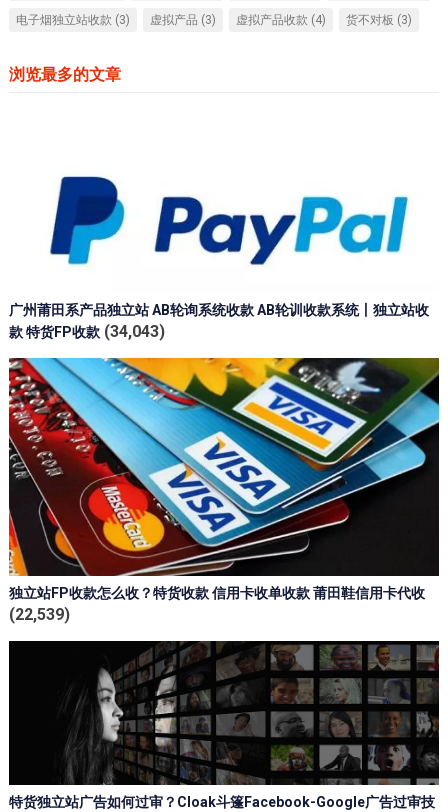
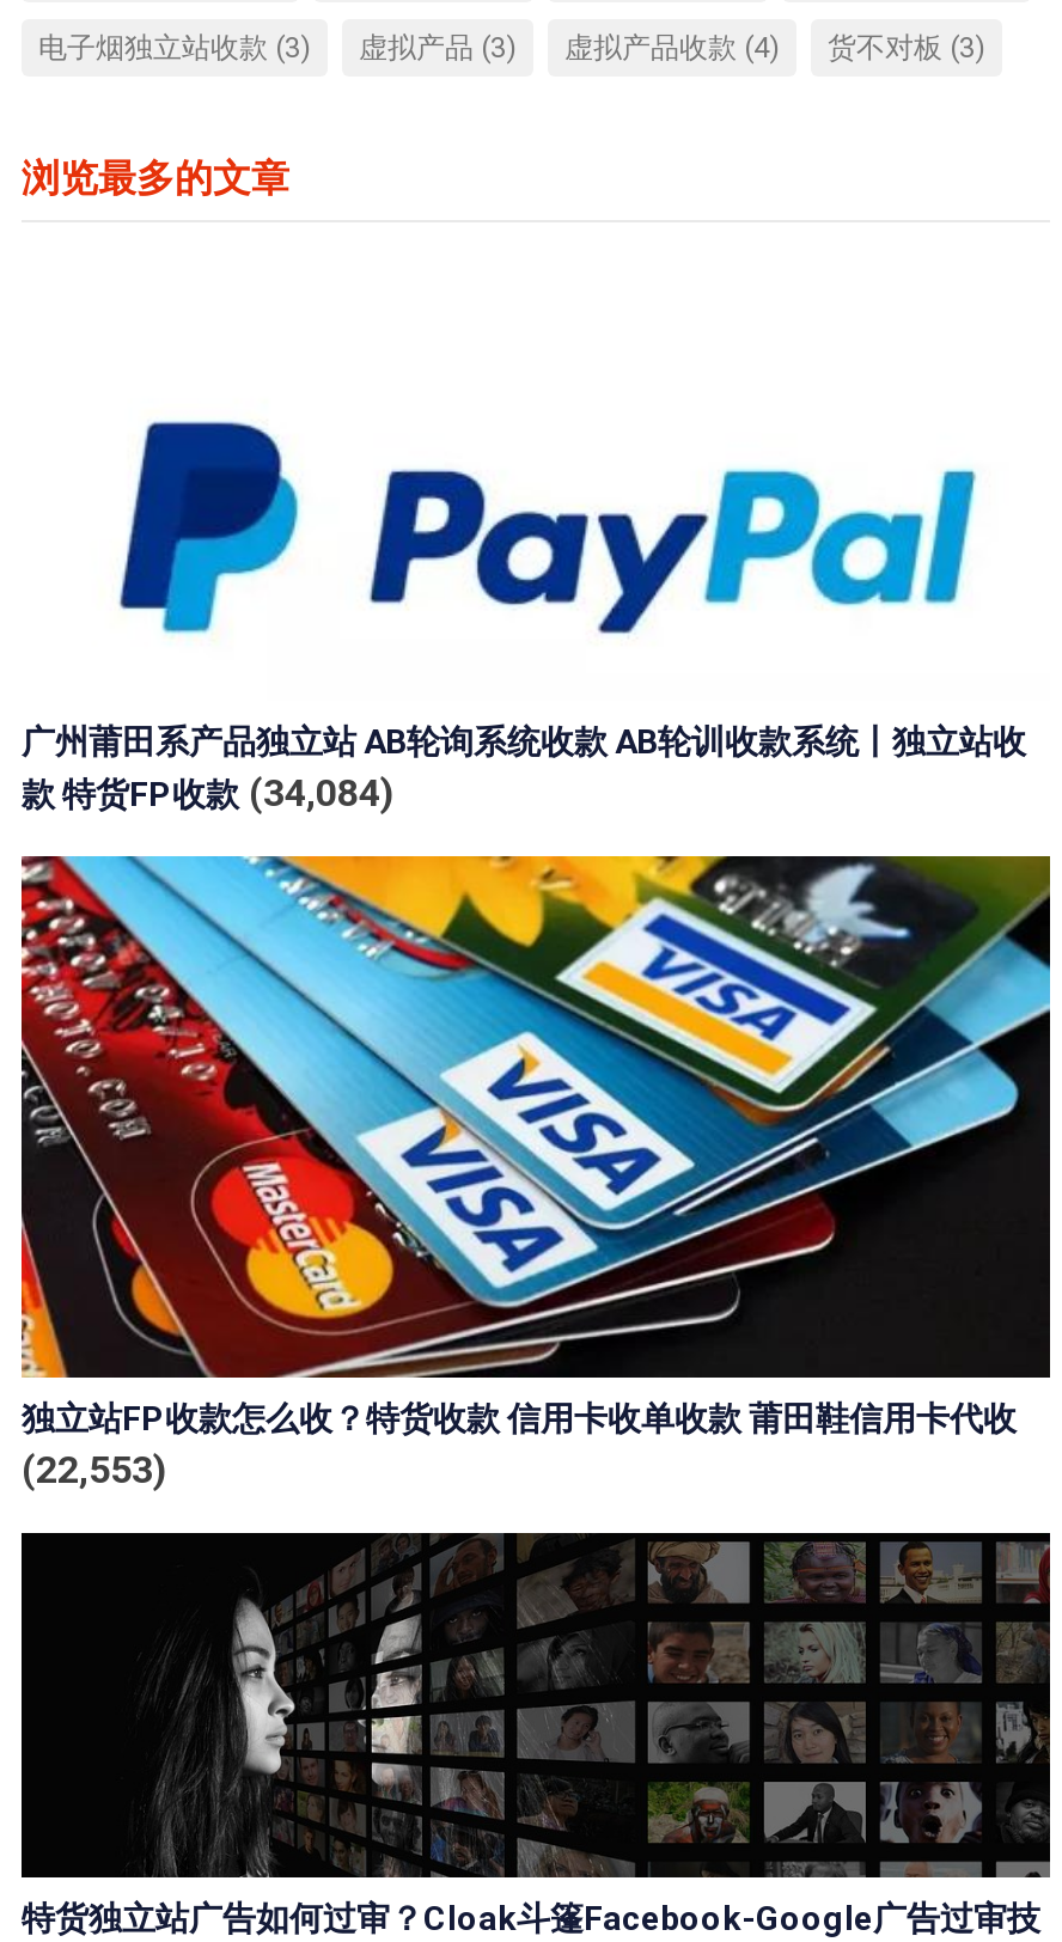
- 款 特货FP收款 (34,043)
+ 款 特货FP收款 (34,084)

- (22,539)
+ (22,553)
